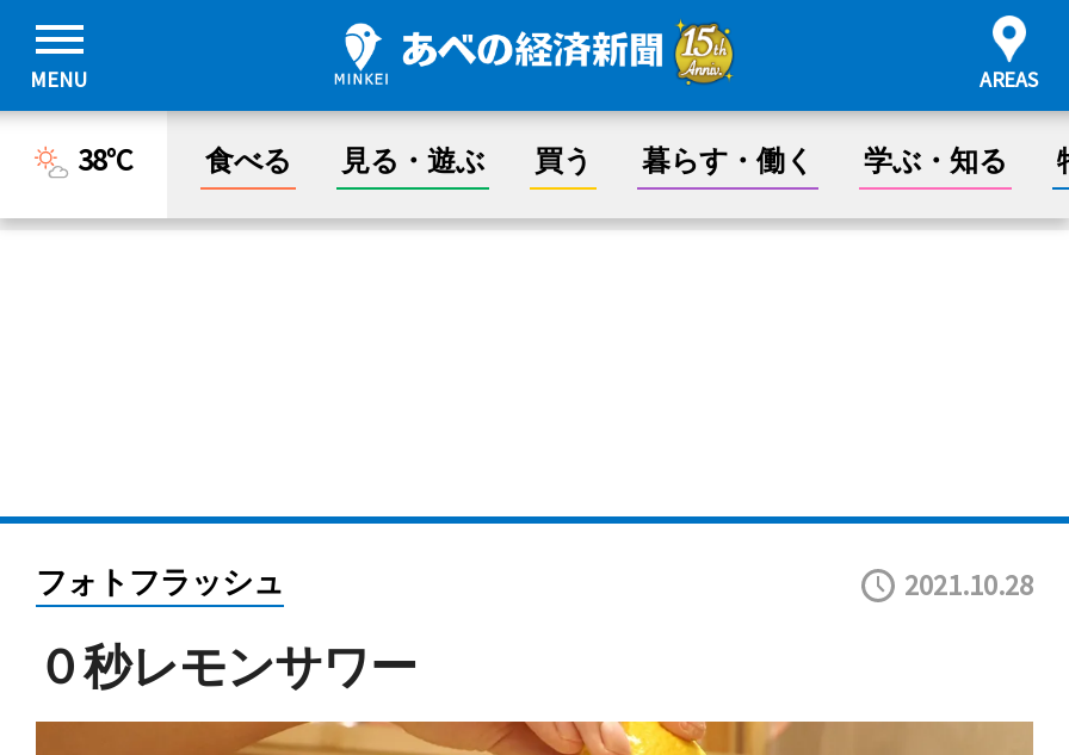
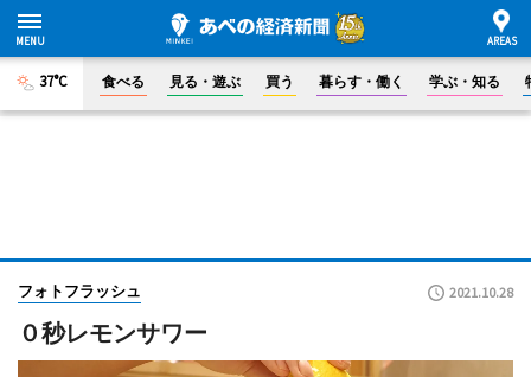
- 38°C
+ 37°C
